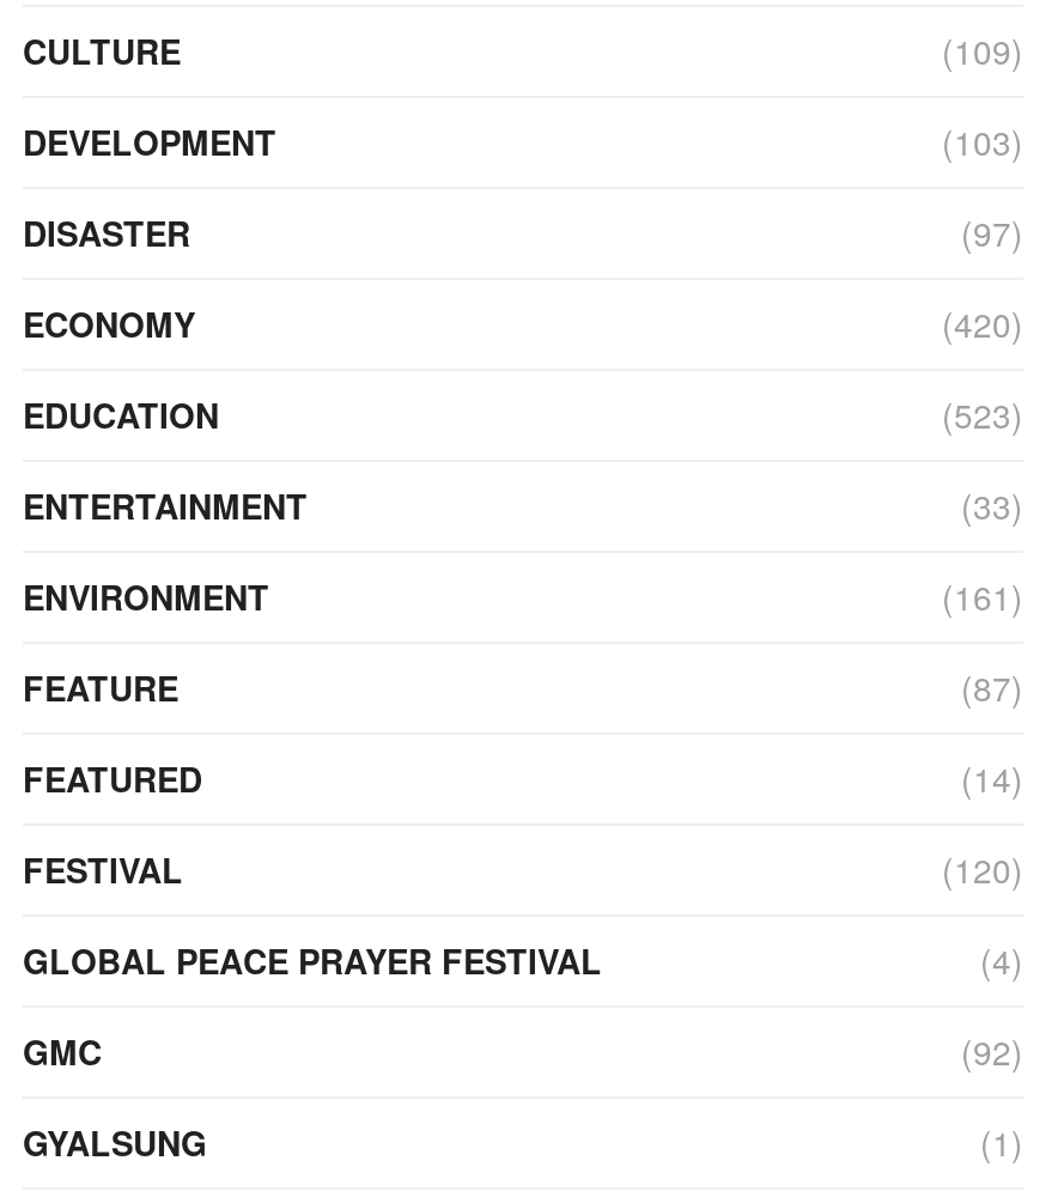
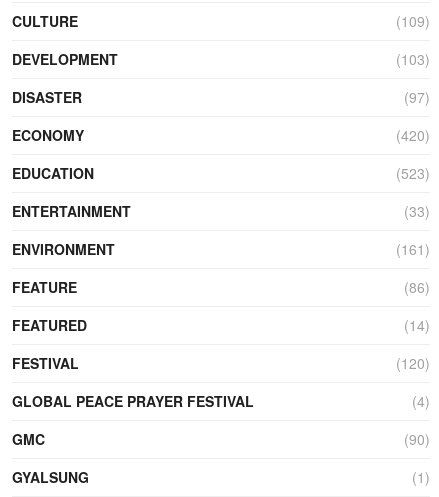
- (87)
+ (86)

- (92)
+ (90)
